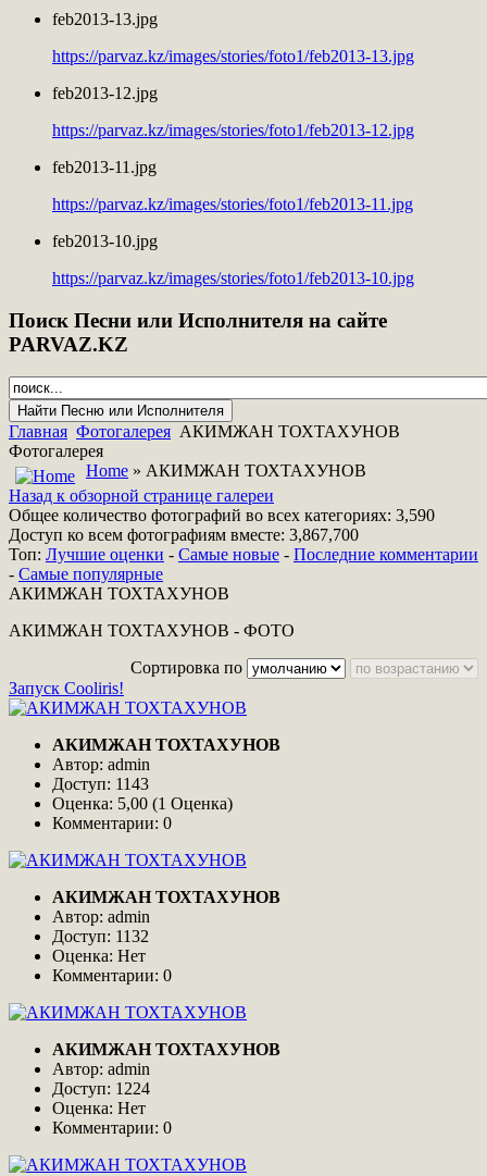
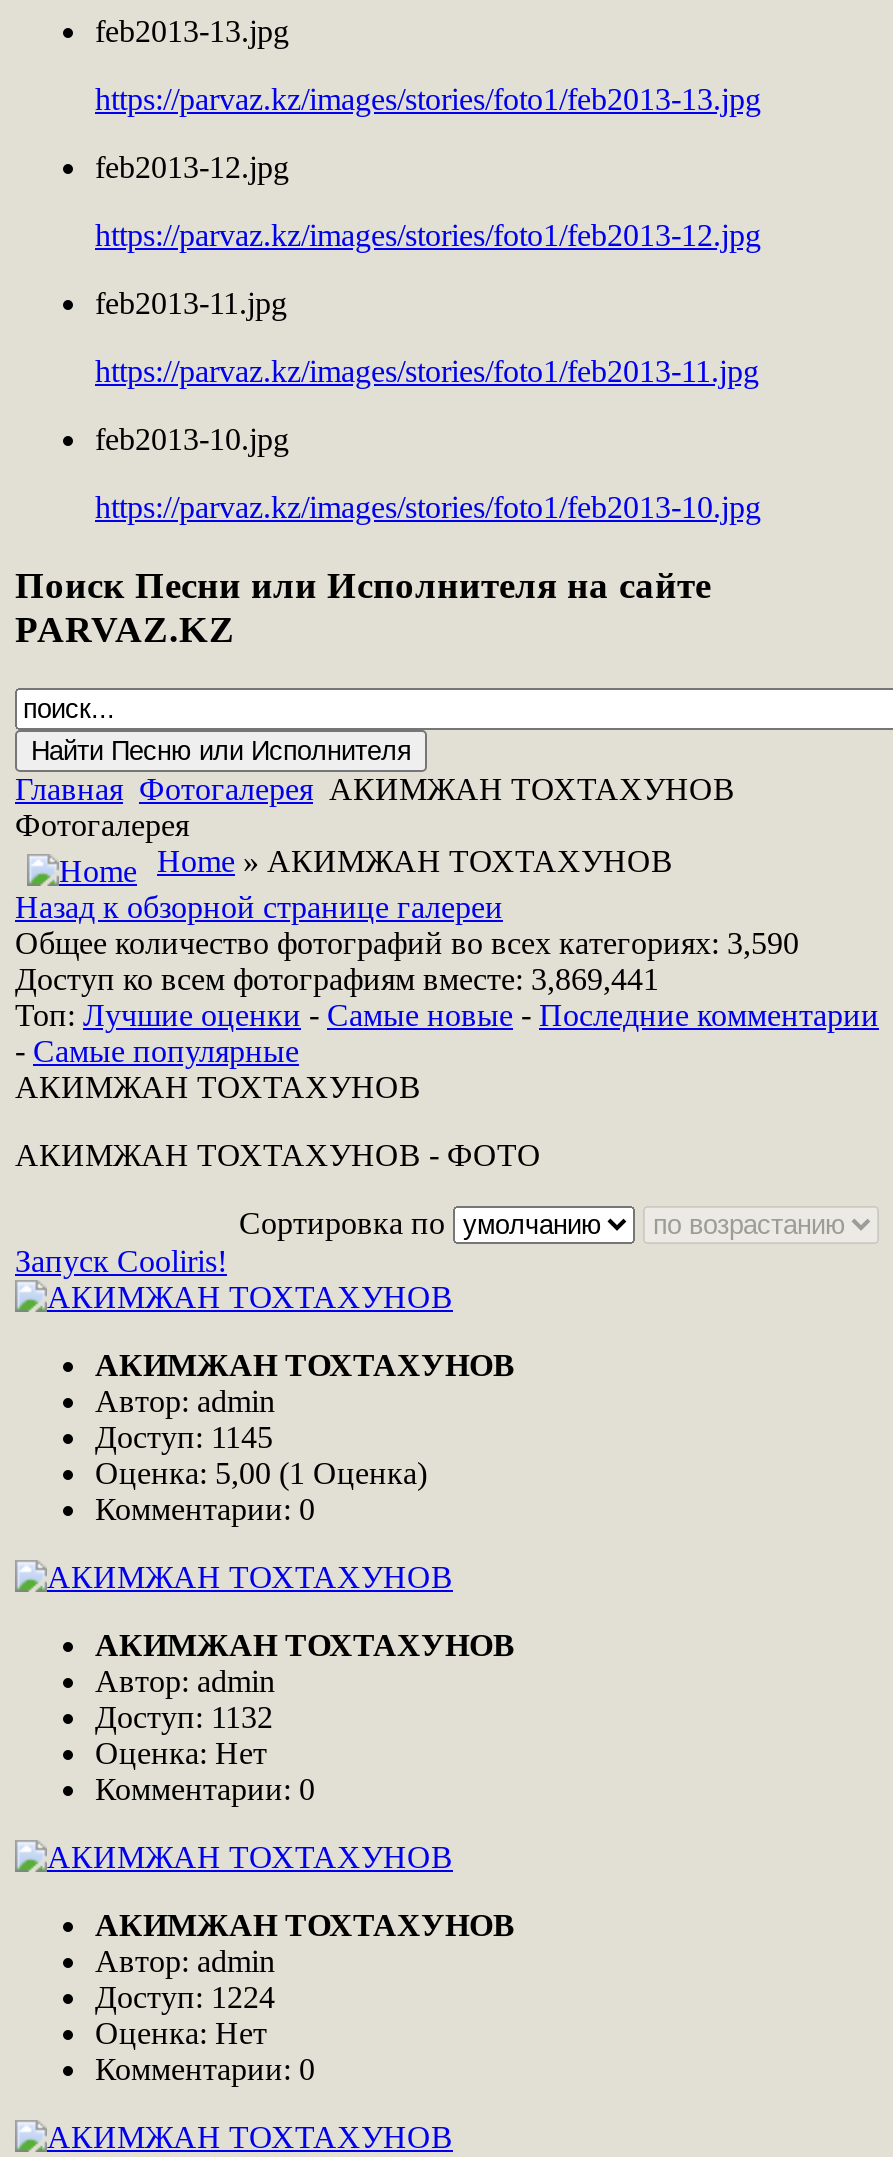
- Доступ ко всем фотографиям вместе: 3,867,700
+ Доступ ко всем фотографиям вместе: 3,869,441

- Доступ: 1143
+ Доступ: 1145
